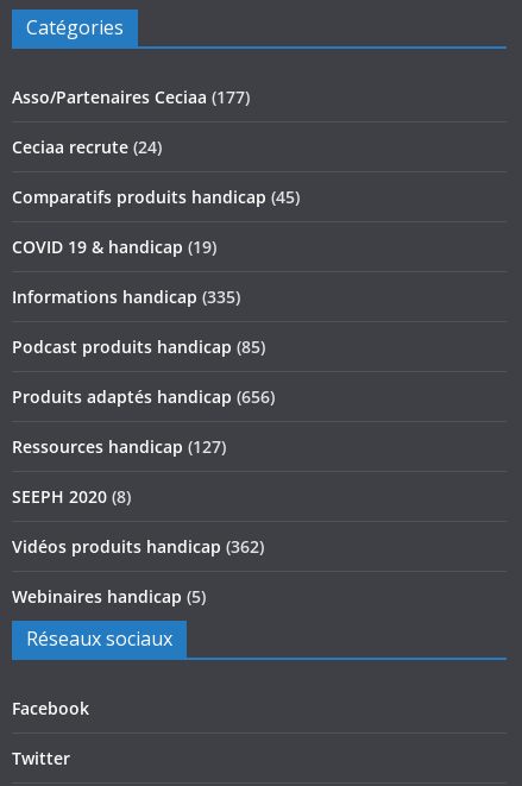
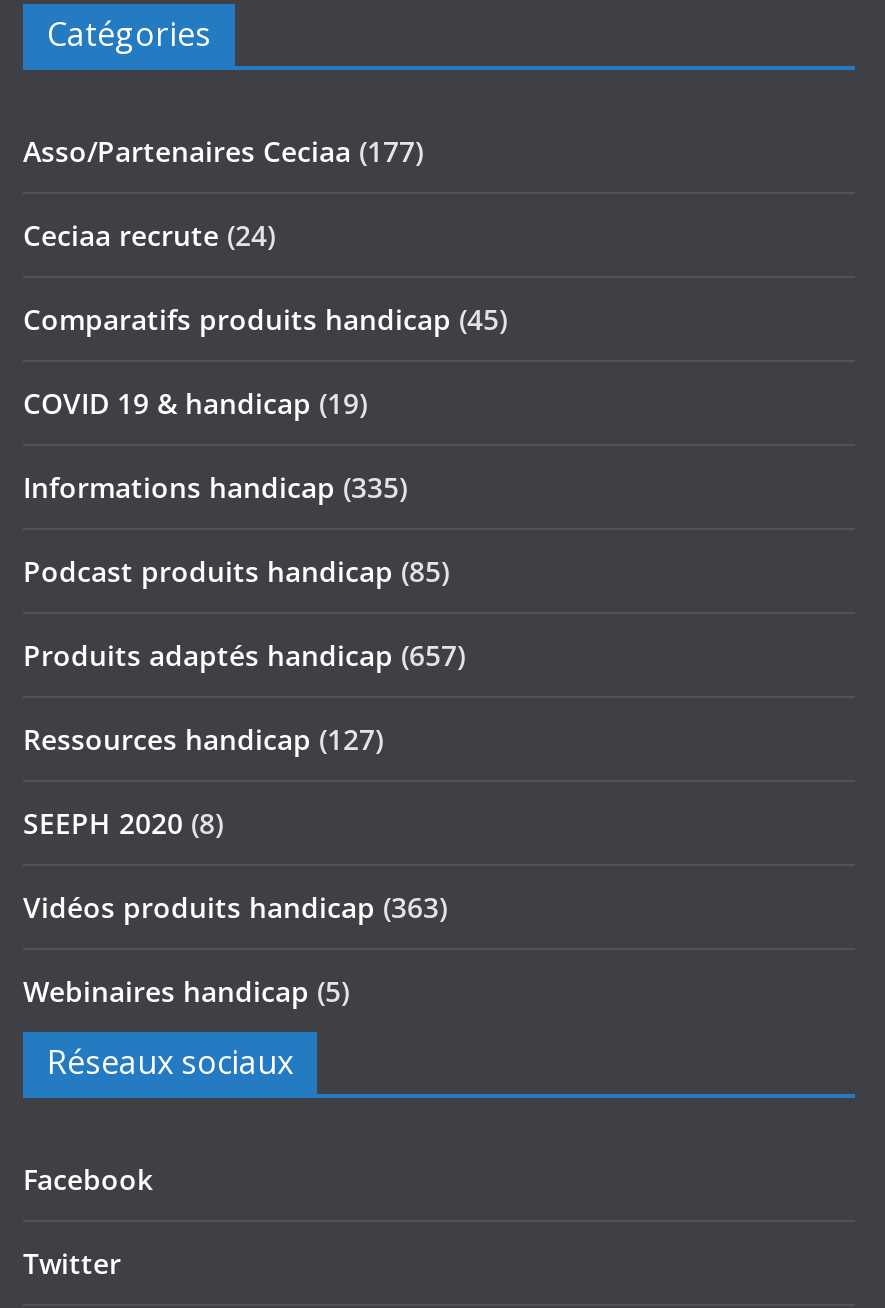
- Produits adaptés handicap (656)
+ Produits adaptés handicap (657)

- Vidéos produits handicap (362)
+ Vidéos produits handicap (363)
